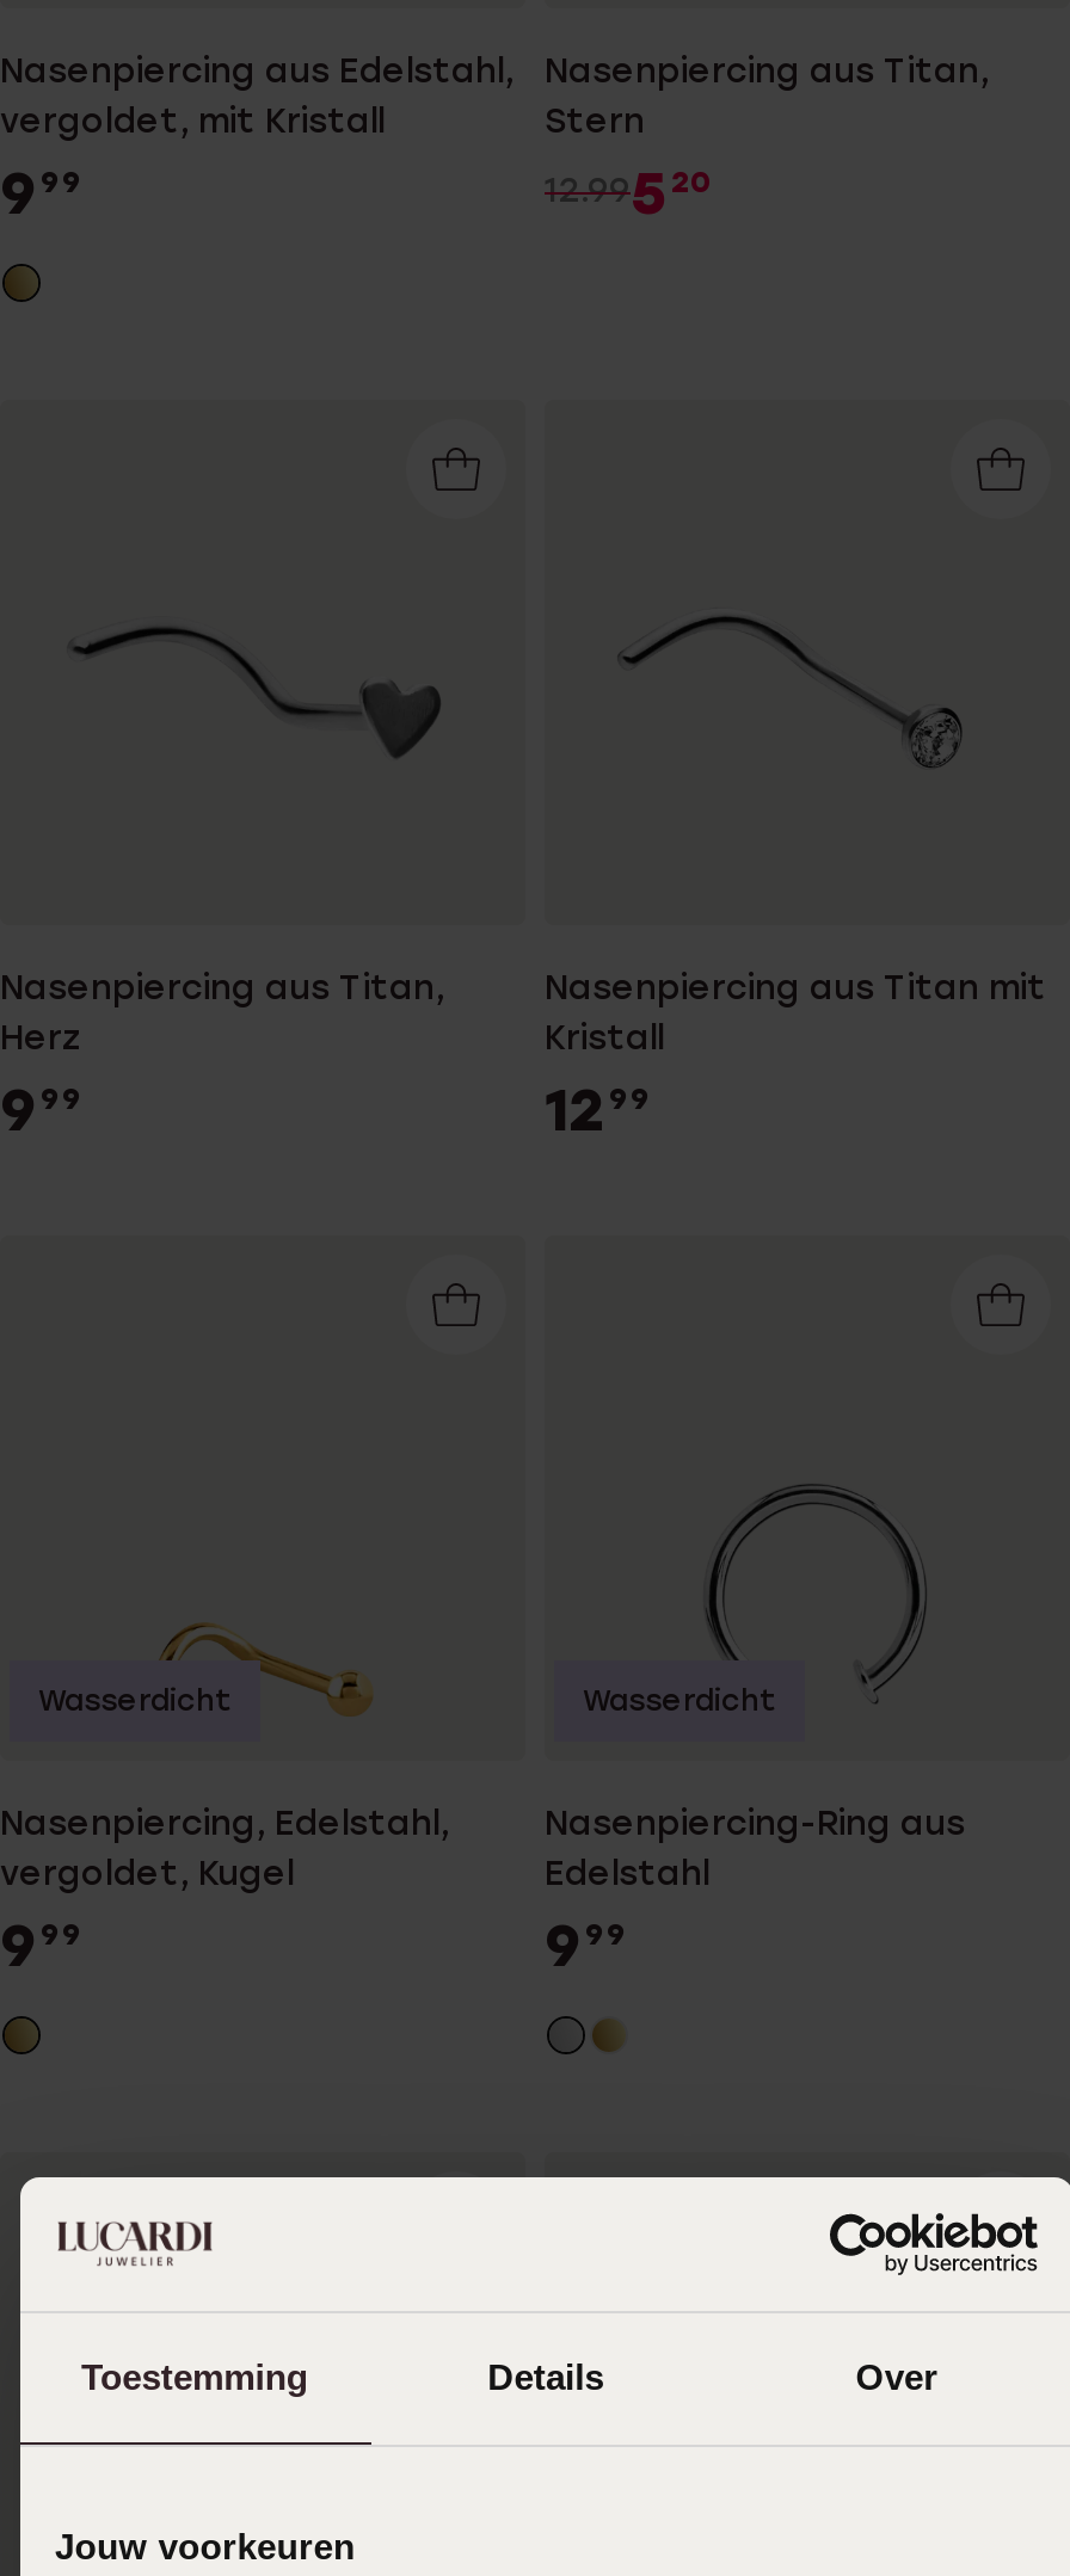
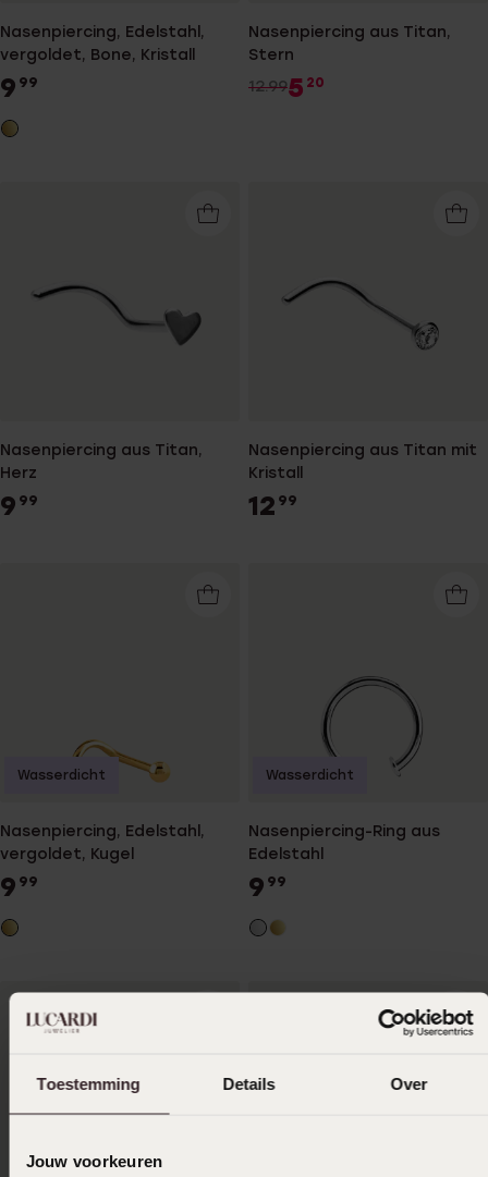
- Nasenpiercing aus Edelstahl,
- vergoldet, mit Kristall
+ Nasenpiercing, Edelstahl,
+ vergoldet, Bone, Kristall
